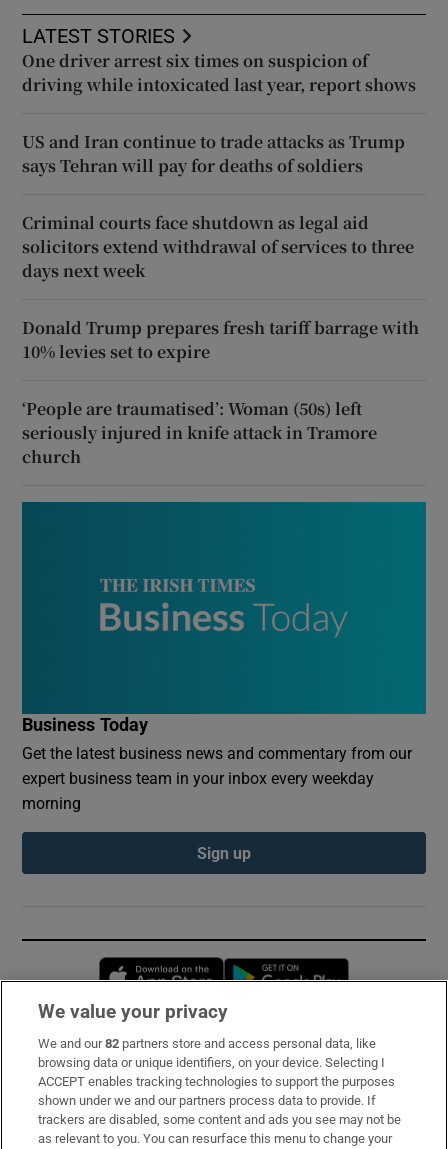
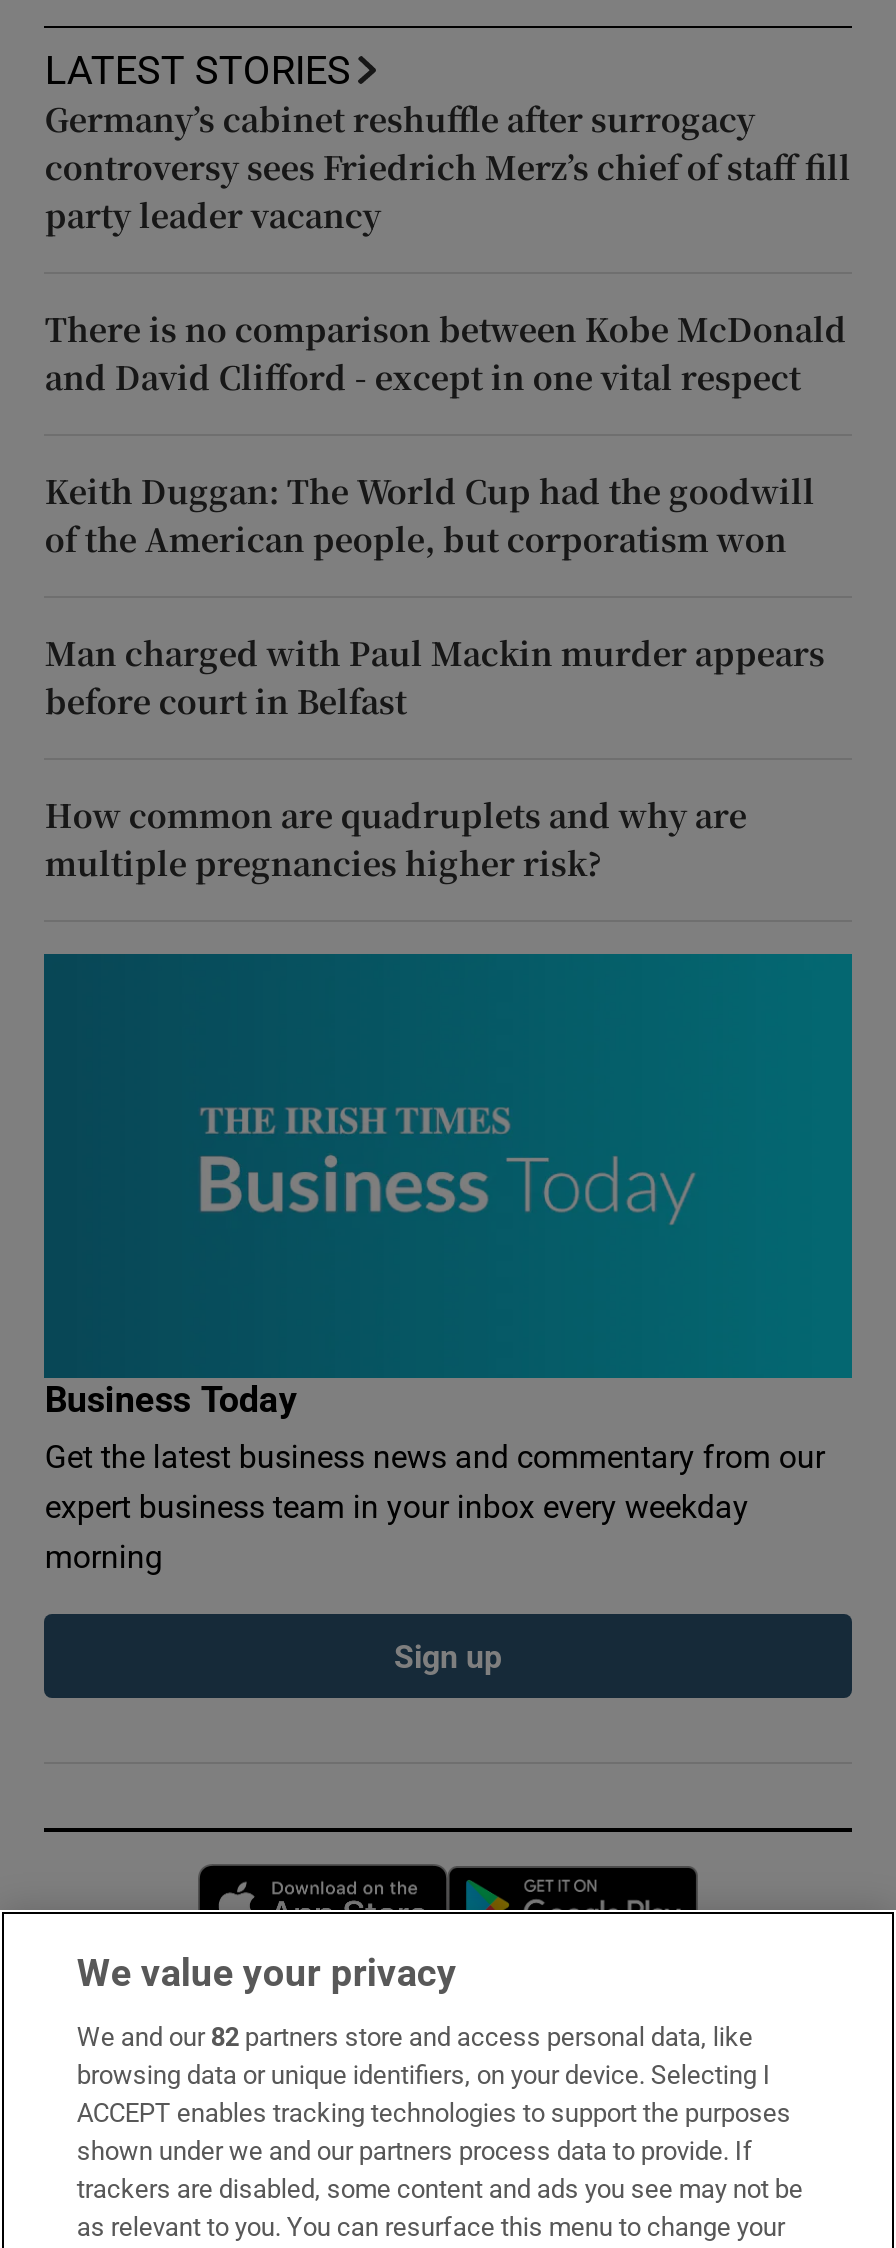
- One driver arrest six times on suspicion of
- driving while intoxicated last year, report shows
+ Germany’s cabinet reshuffle after surrogacy
+ controversy sees Friedrich Merz’s chief of staff fill
+ party leader vacancy

- US and Iran continue to trade attacks as Trump
- says Tehran will pay for deaths of soldiers
+ There is no comparison between Kobe McDonald
+ and David Clifford - except in one vital respect

- Criminal courts face shutdown as legal aid
- solicitors extend withdrawal of services to three
- days next week
+ Keith Duggan: The World Cup had the goodwill
+ of the American people, but corporatism won

- Donald Trump prepares fresh tariff barrage with
- 10% levies set to expire
+ Man charged with Paul Mackin murder appears
+ before court in Belfast

- ‘People are traumatised’: Woman (50s) left
- seriously injured in knife attack in Tramore
- church
+ How common are quadruplets and why are
+ multiple pregnancies higher risk?
